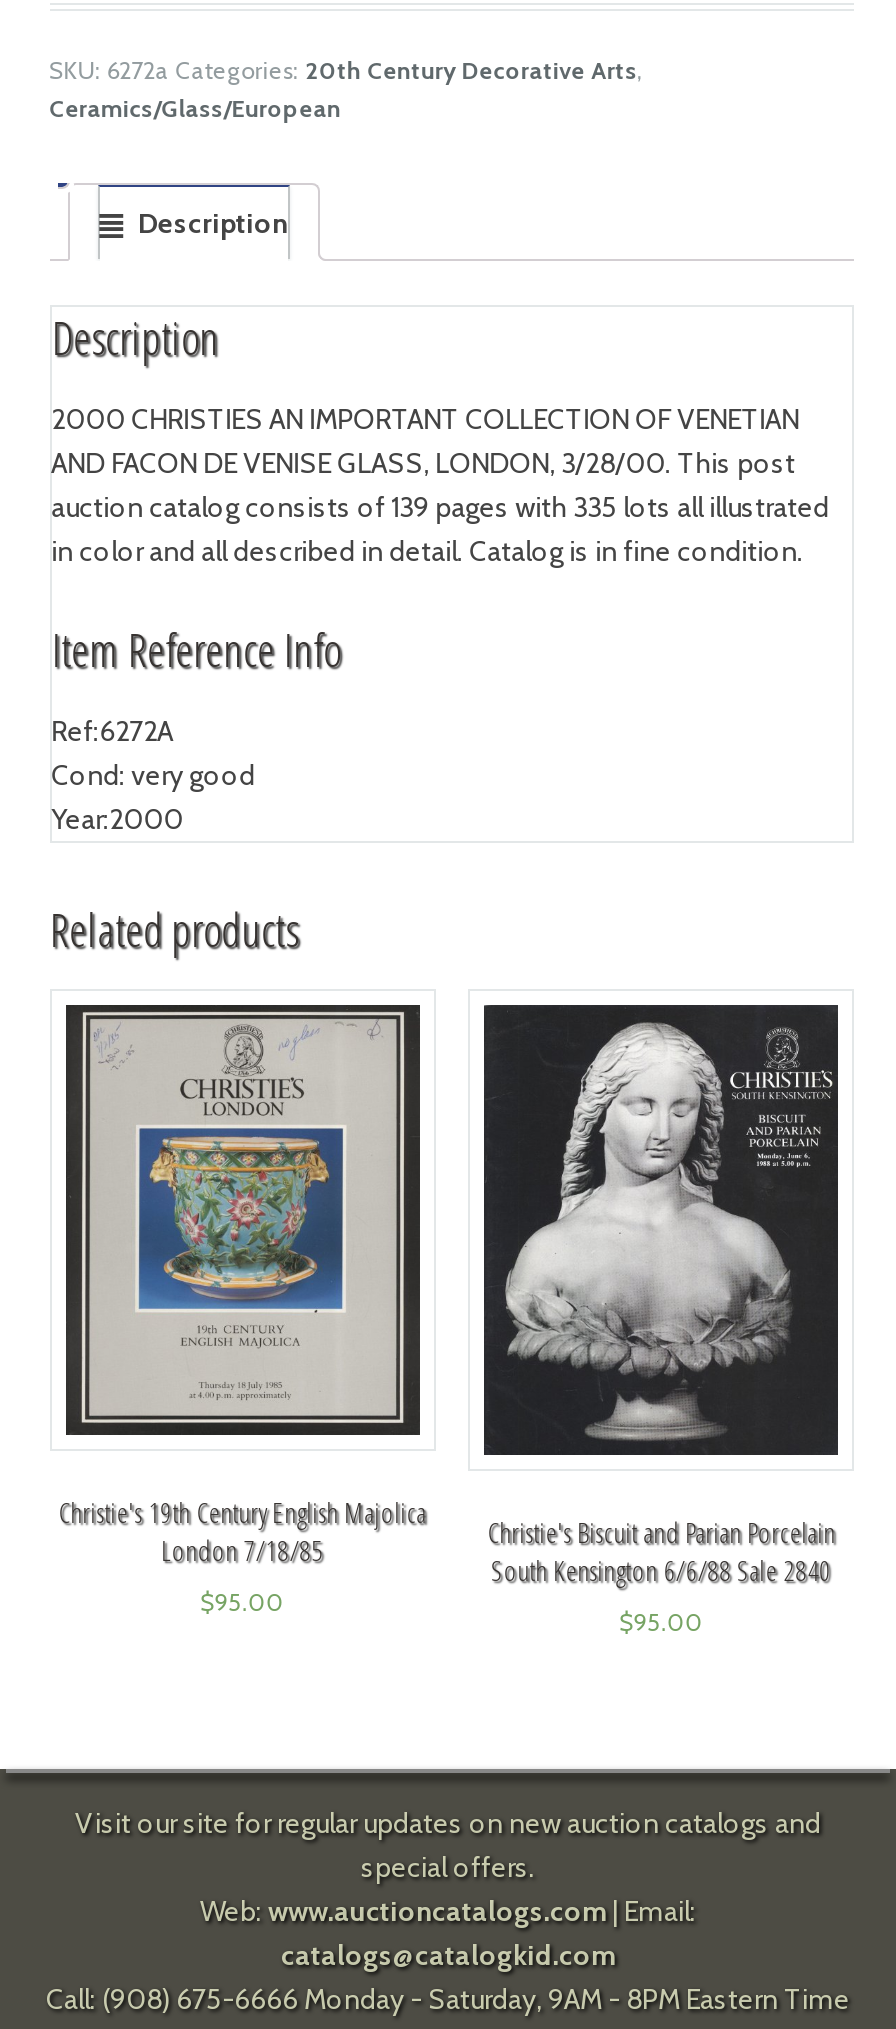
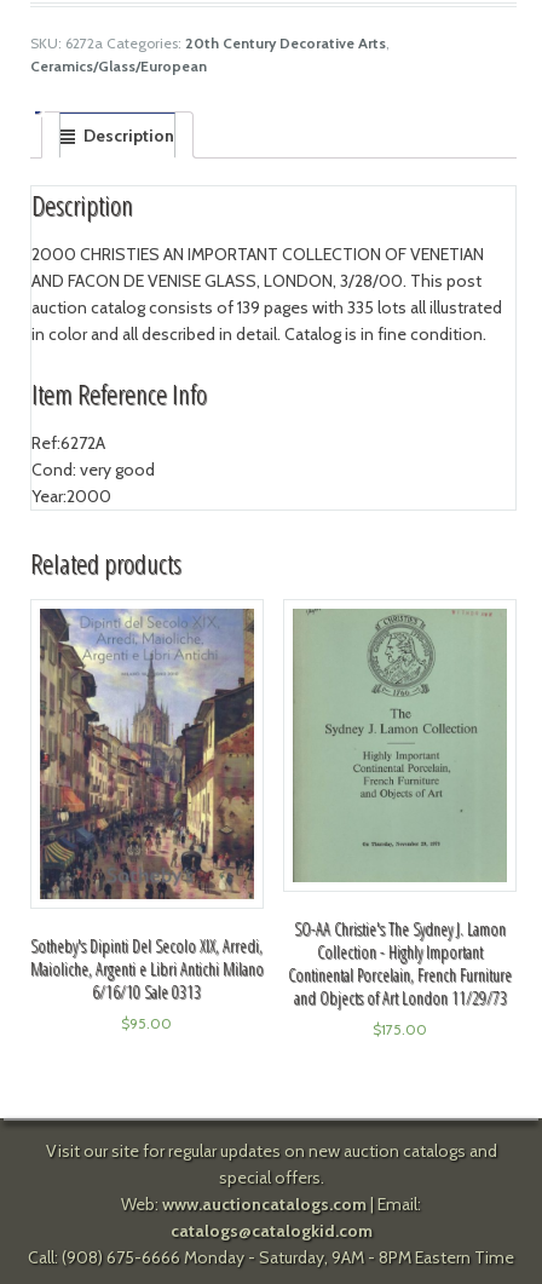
- [image]
- Christie's 19th Century English Majolica
- London 7/18/85
+ [image]
+ Sotheby's Dipinti Del Secolo XIX, Arredi,
+ Maioliche, Argenti e Libri Antichi Milano
+ 6/16/10 Sale 0313

- [image]
+ [image]

- Christie's Biscuit and Parian Porcelain
- South Kensington 6/6/88 Sale 2840
+ SO-AA Christie's The Sydney J. Lamon
+ Collection - Highly Important
+ Continental Porcelain, French Furniture
+ and Objects of Art London 11/29/73

- $95.00
+ $175.00
